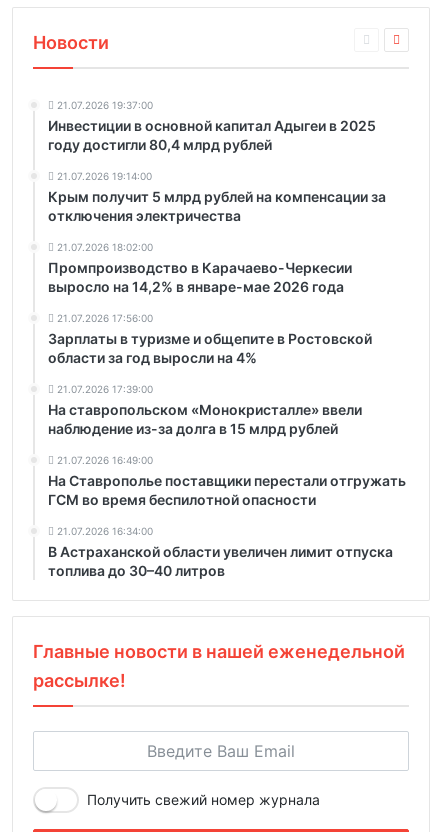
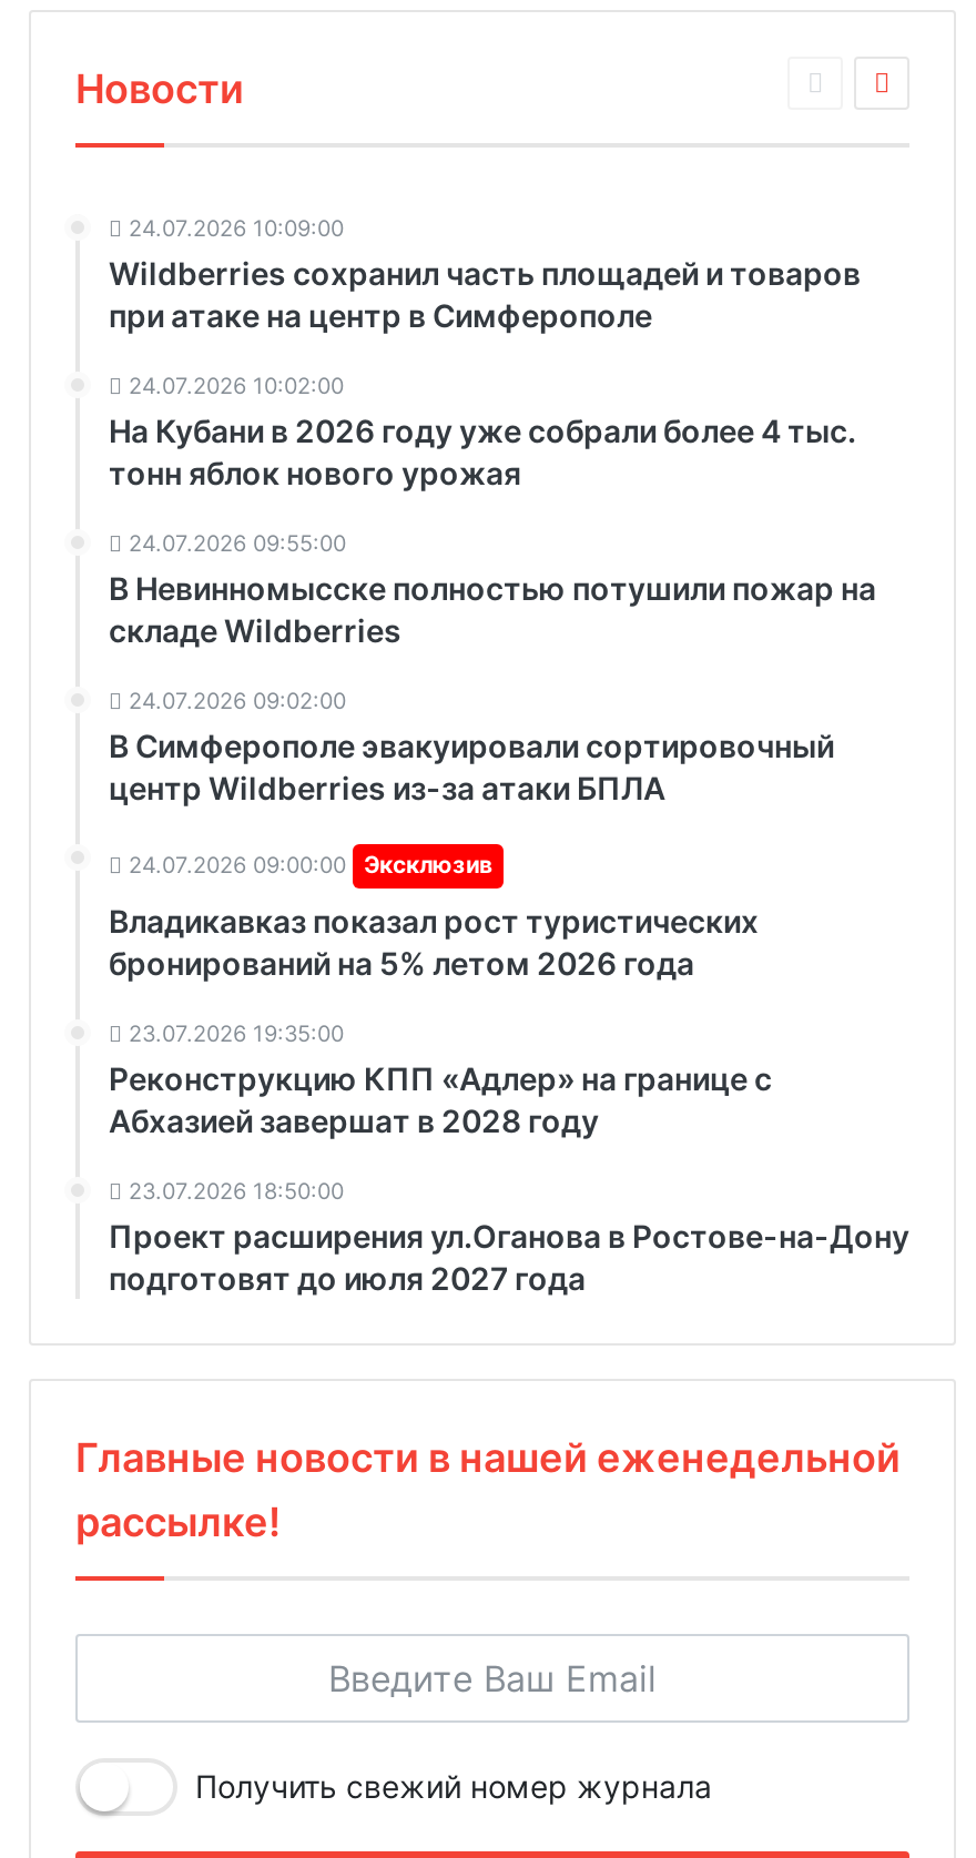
- 21.07.2026 19:37:00
- Инвестиции в основной капитал Адыгеи в 2025
- году достигли 80,4 млрд рублей
- 21.07.2026 19:14:00
- Крым получит 5 млрд рублей на компенсации за
- отключения электричества
- 21.07.2026 18:02:00
- Промпроизводство в Карачаево-Черкесии
- выросло на 14,2% в январе-мае 2026 года
- 21.07.2026 17:56:00
- Зарплаты в туризме и общепите в Ростовской
- области за год выросли на 4%
- 21.07.2026 17:39:00
- На ставропольском «Монокристалле» ввели
- наблюдение из-за долга в 15 млрд рублей
- 21.07.2026 16:49:00
- На Ставрополье поставщики перестали отгружать
- ГСМ во время беспилотной опасности
- 21.07.2026 16:34:00
- В Астраханской области увеличен лимит отпуска
- топлива до 30–40 литров
+ 24.07.2026 10:09:00
+ Wildberries сохранил часть площадей и товаров
+ при атаке на центр в Симферополе
+ 24.07.2026 10:02:00
+ На Кубани в 2026 году уже собрали более 4 тыс.
+ тонн яблок нового урожая
+ 24.07.2026 09:55:00
+ В Невинномысске полностью потушили пожар на
+ складе Wildberries
+ 24.07.2026 09:02:00
+ В Симферополе эвакуировали сортировочный
+ центр Wildberries из-за атаки БПЛА
+ 24.07.2026 09:00:00
+ Эксклюзив
+ Владикавказ показал рост туристических
+ бронирований на 5% летом 2026 года
+ 23.07.2026 19:35:00
+ Реконструкцию КПП «Адлер» на границе с
+ Абхазией завершат в 2028 году
+ 23.07.2026 18:50:00
+ Проект расширения ул.Оганова в Ростове-на-Дону
+ подготовят до июля 2027 года
